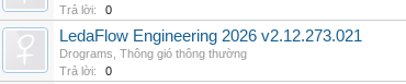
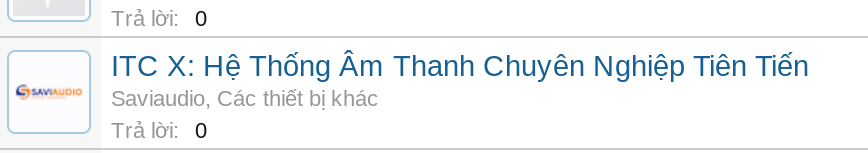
+ [image]

- LedaFlow Engineering 2026 v2.12.273.021
- Drograms, Thông gió thông thường
+ ITC X: Hệ Thống Âm Thanh Chuyên Nghiệp Tiên Tiến
+ Saviaudio, Các thiết bị khác
